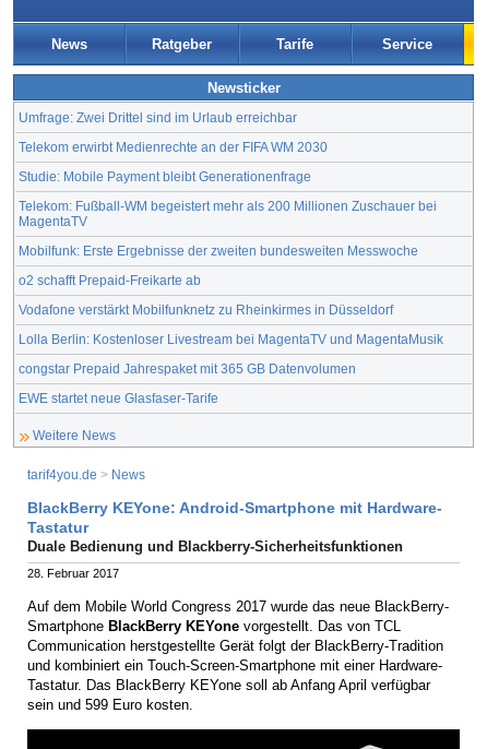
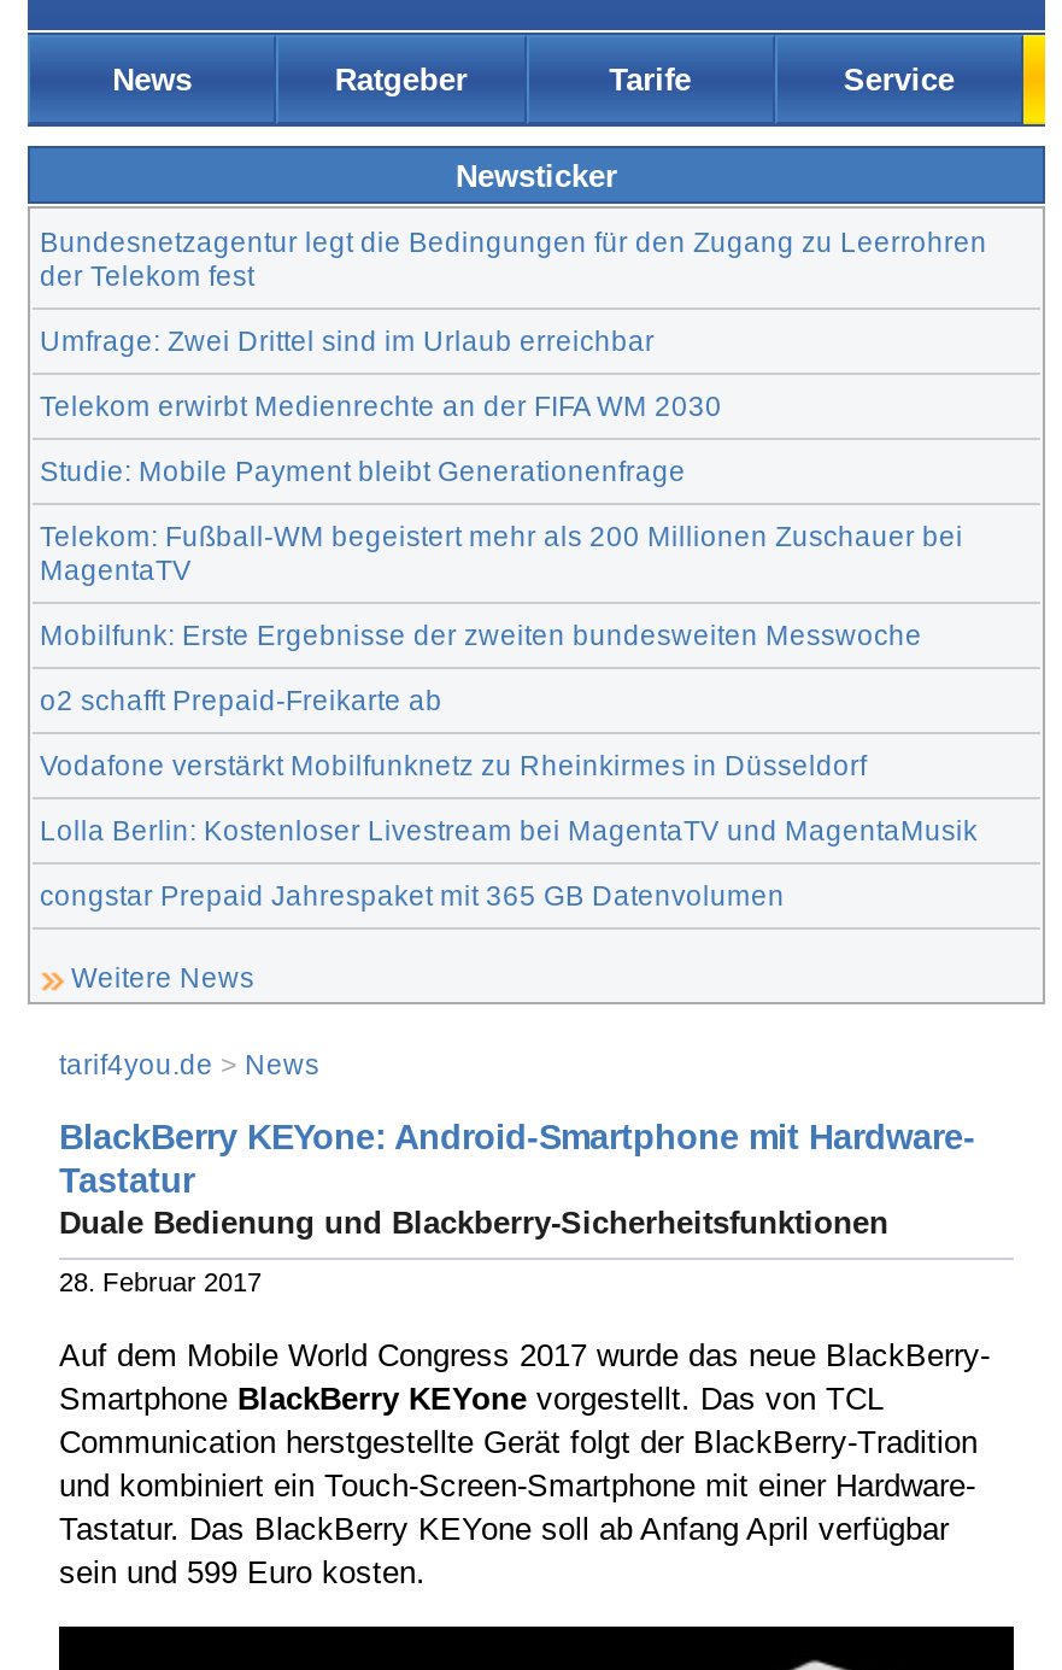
+ Bundesnetzagentur legt die Bedingungen für den Zugang zu Leerrohren
+ der Telekom fest

moved down: Umfrage: Zwei Drittel sind im Urlaub erreichbar | Telekom erwirbt Medienrechte an der FIFA WM 2030 | Studie: Mobile Payment bleibt Generationenfrage | ... | Lolla Berlin: Kostenloser Livestream bei MagentaTV und MagentaMusik | congstar Prepaid Jahrespaket mit 365 GB Datenvolumen

- EWE startet neue Glasfaser-Tarife
